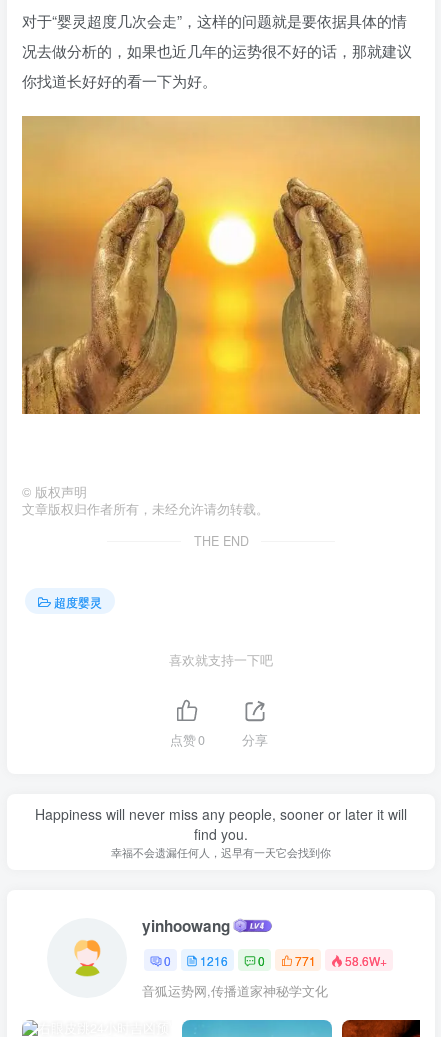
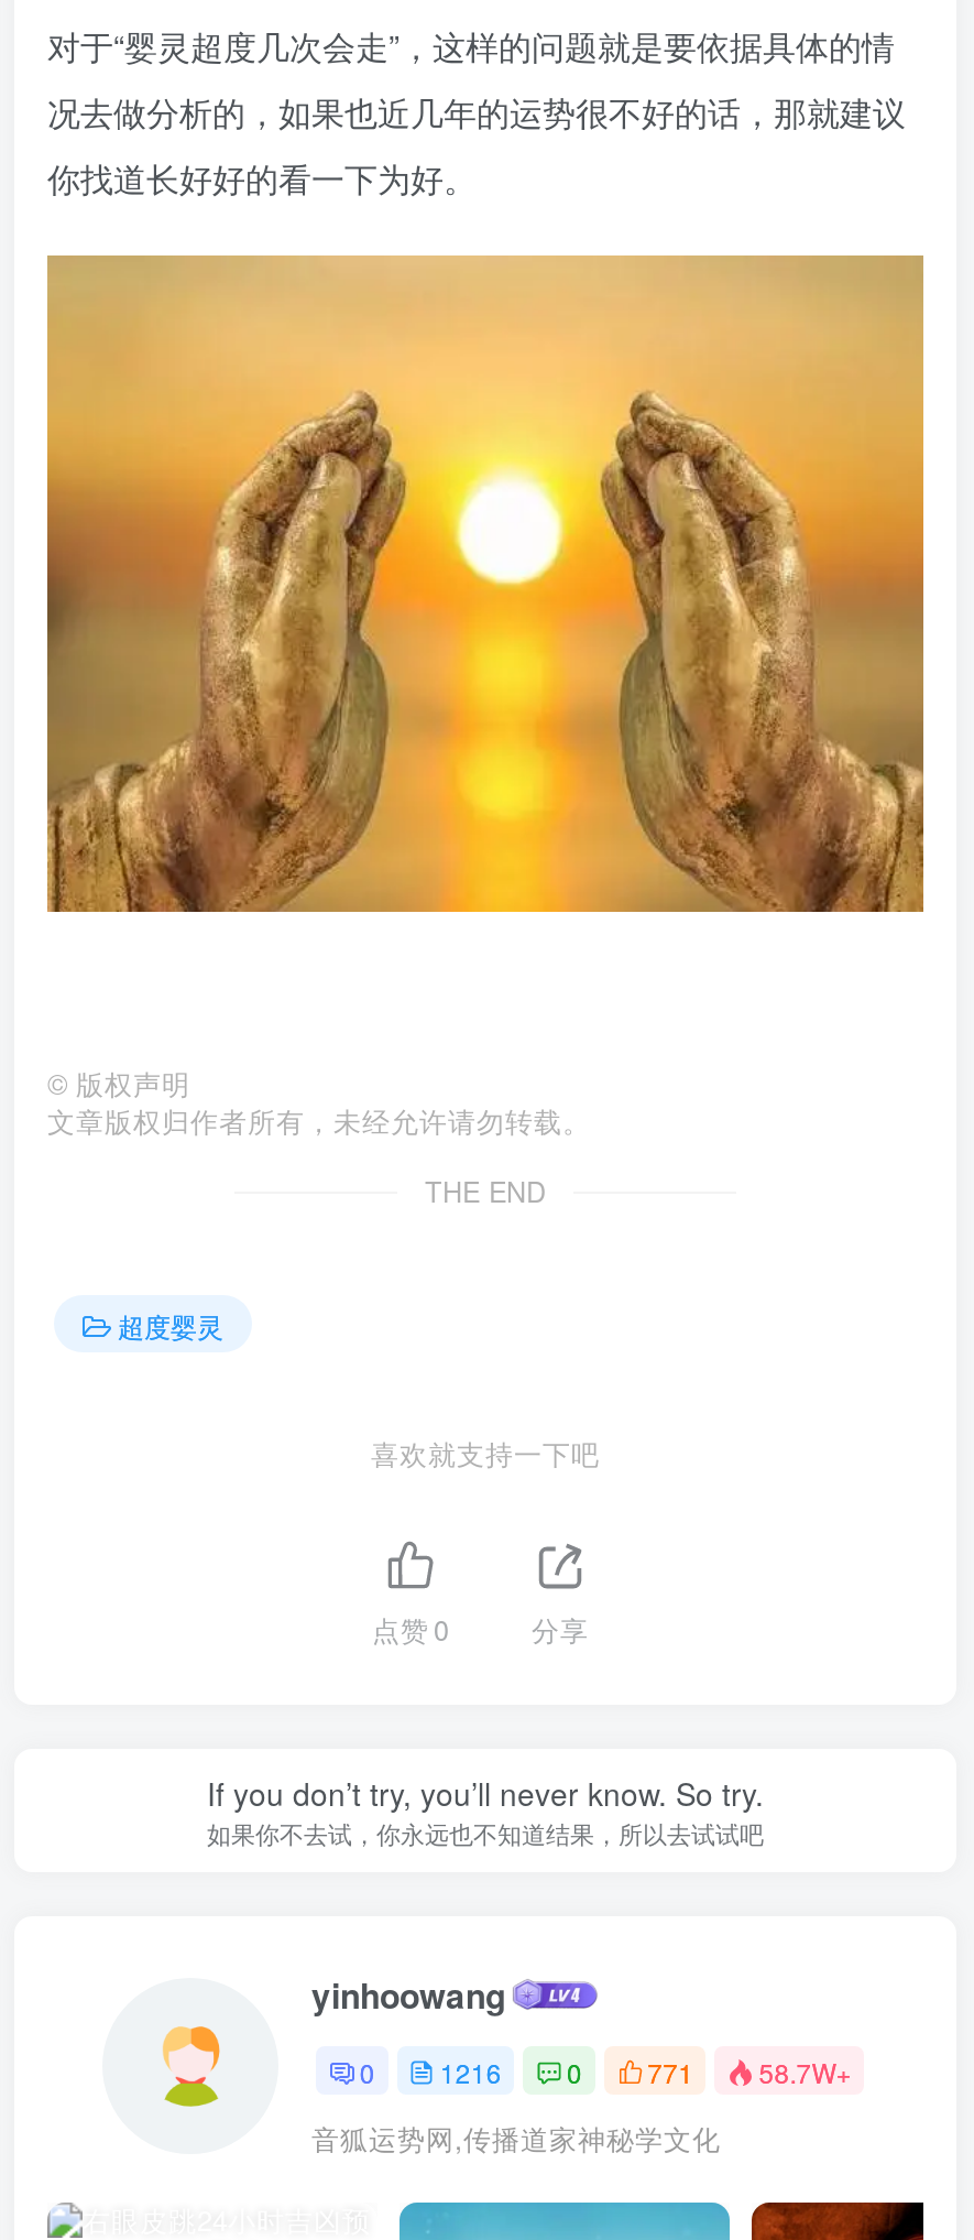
- Happiness will never miss any people, sooner or later it will
- find you.
- 幸福不会遗漏任何人，迟早有一天它会找到你
+ If you don’t try, you’ll never know. So try.
+ 如果你不去试，你永远也不知道结果，所以去试试吧

- 0 1216 0 771 58.6W+
+ 0 1216 0 771 58.7W+
